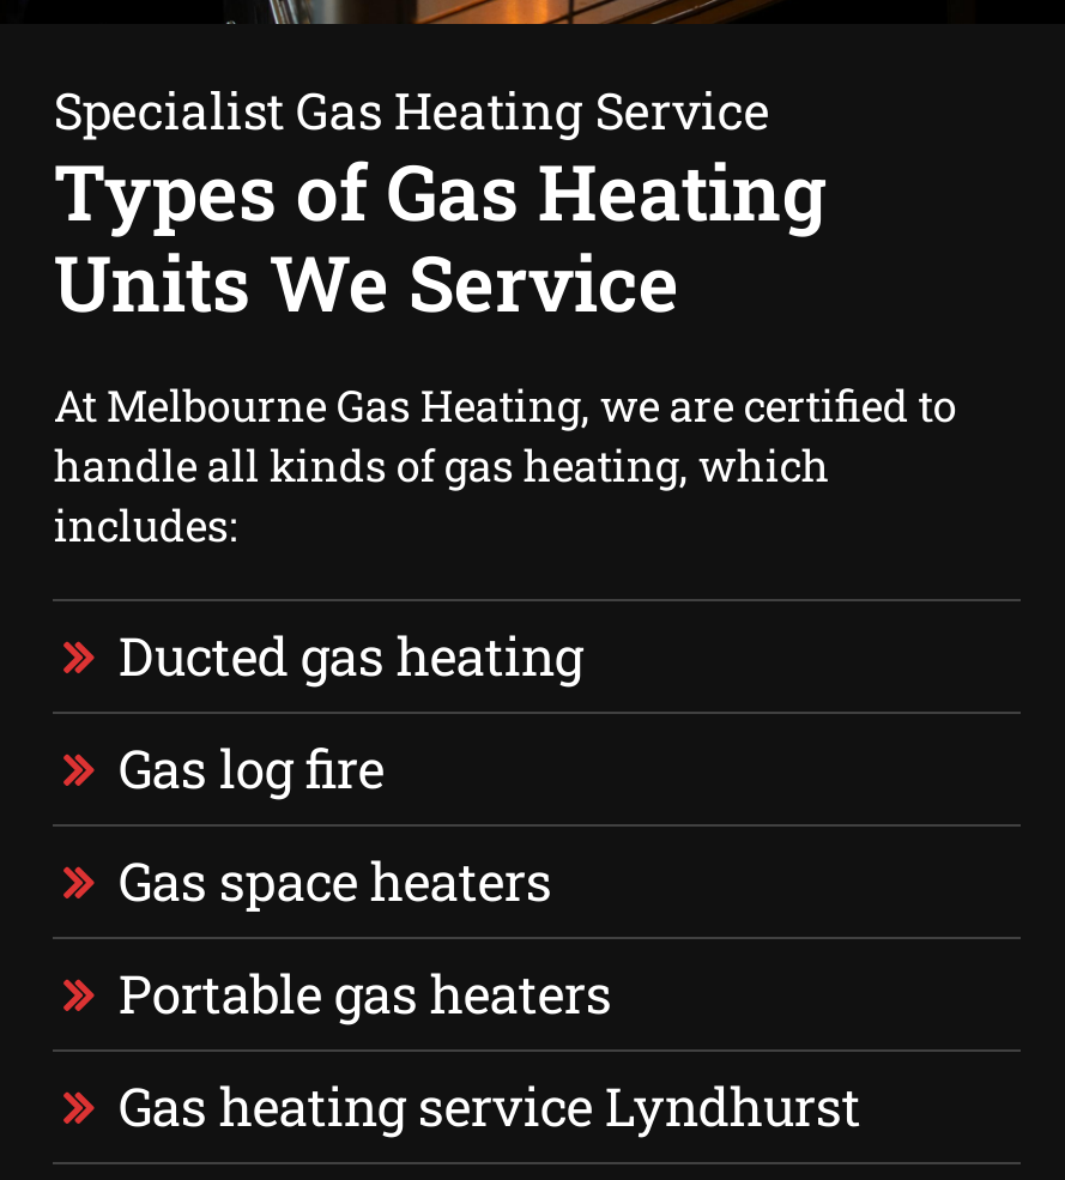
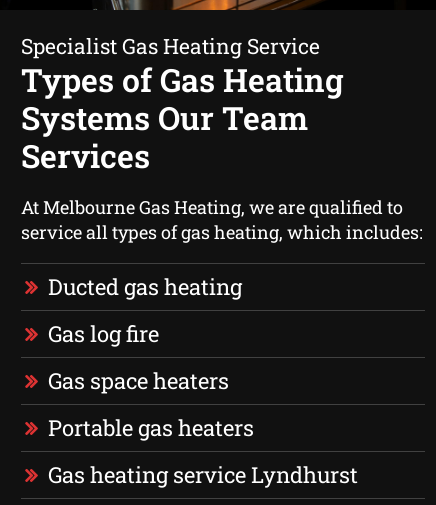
- Units We Service
- At Melbourne Gas Heating, we are certified to
- handle all kinds of gas heating, which
- includes:
+ Systems Our Team
+ Services
+ At Melbourne Gas Heating, we are qualified to
+ service all types of gas heating, which includes:
